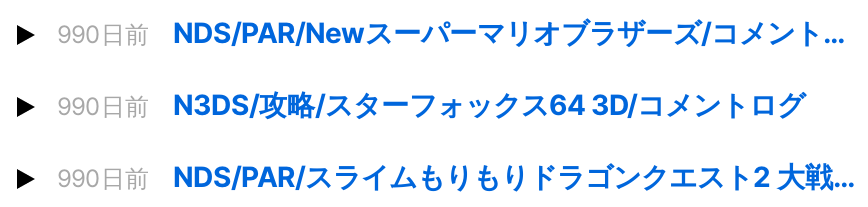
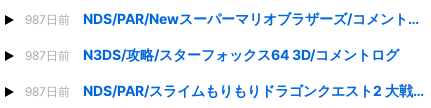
- 990日前
+ 987日前

- 990日前 N3DS/攻略/スターフォックス64 3D/コメントログ
+ 987日前 N3DS/攻略/スターフォックス64 3D/コメントログ

- 990日前
+ 987日前
